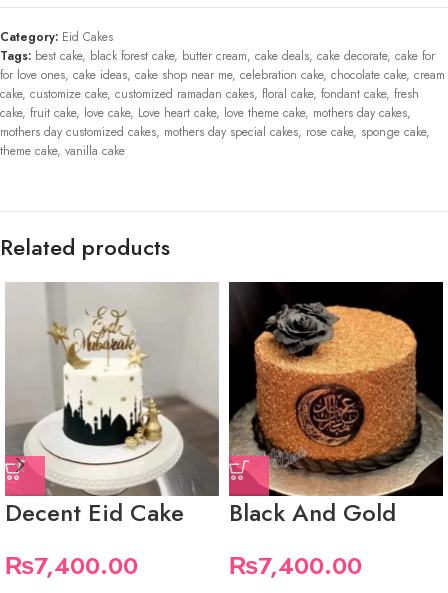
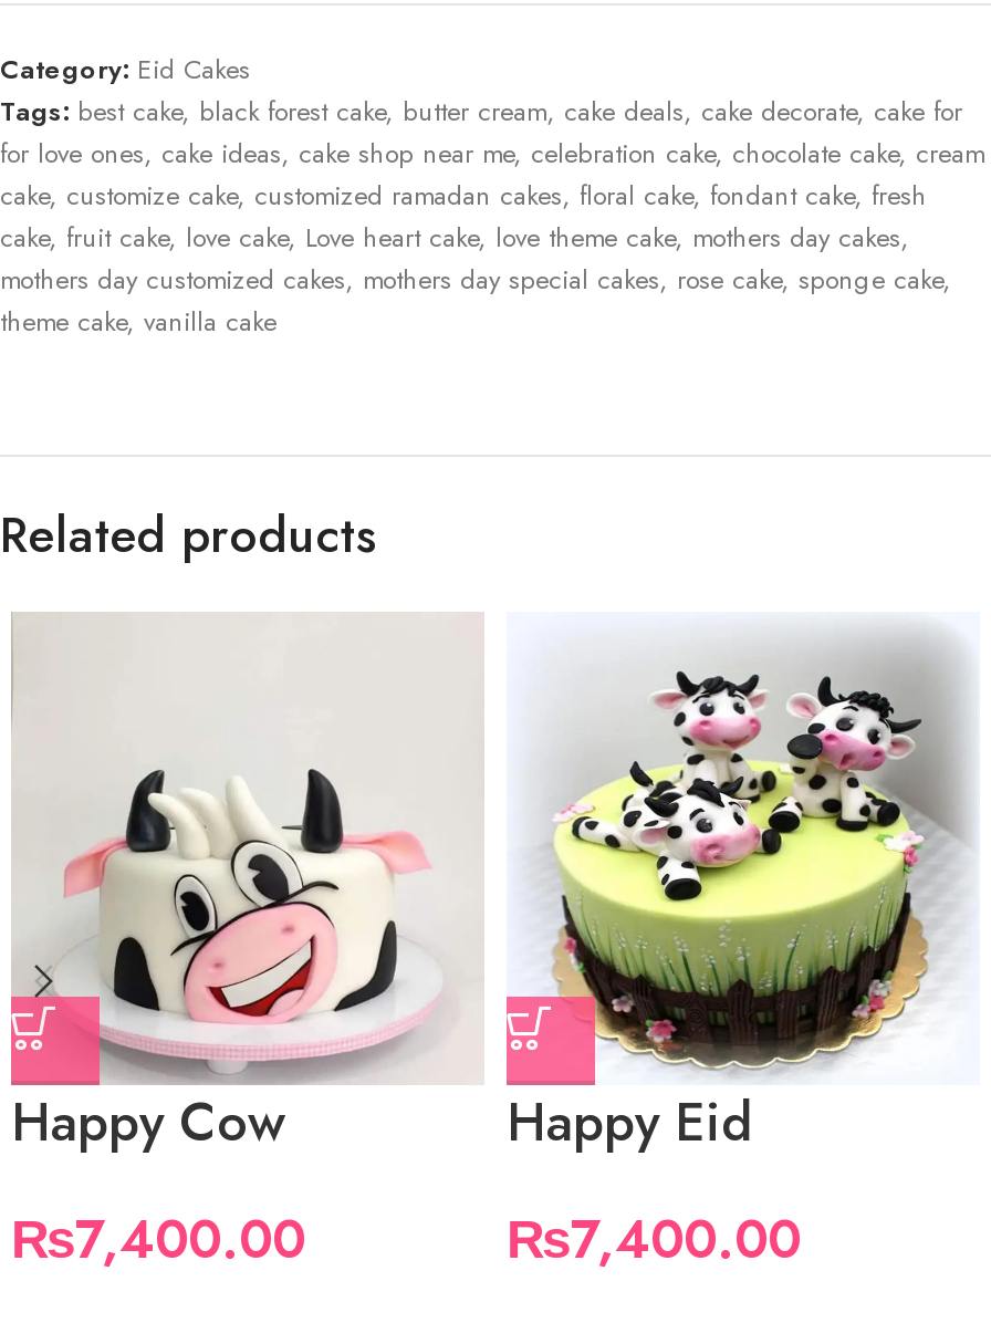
- [image]
- Decent Eid Cake
+ [image]
+ Happy Cow

- [image]
- Black And Gold
+ [image]
+ Happy Eid
